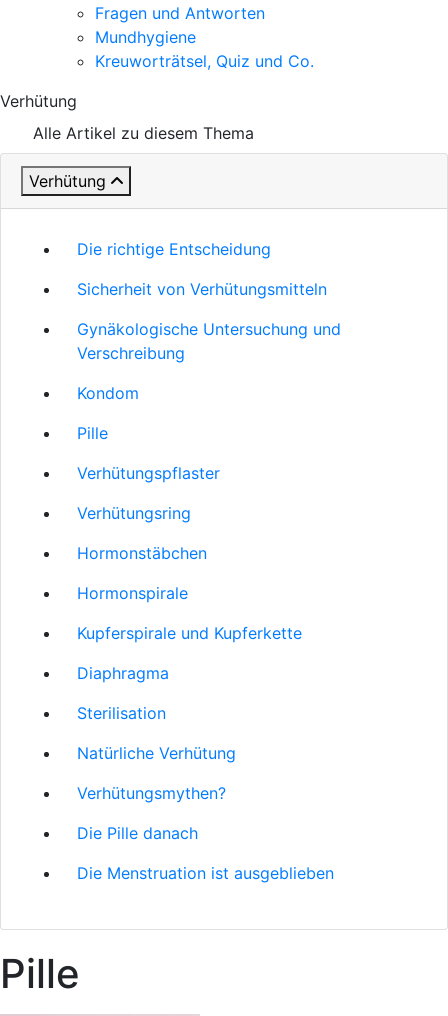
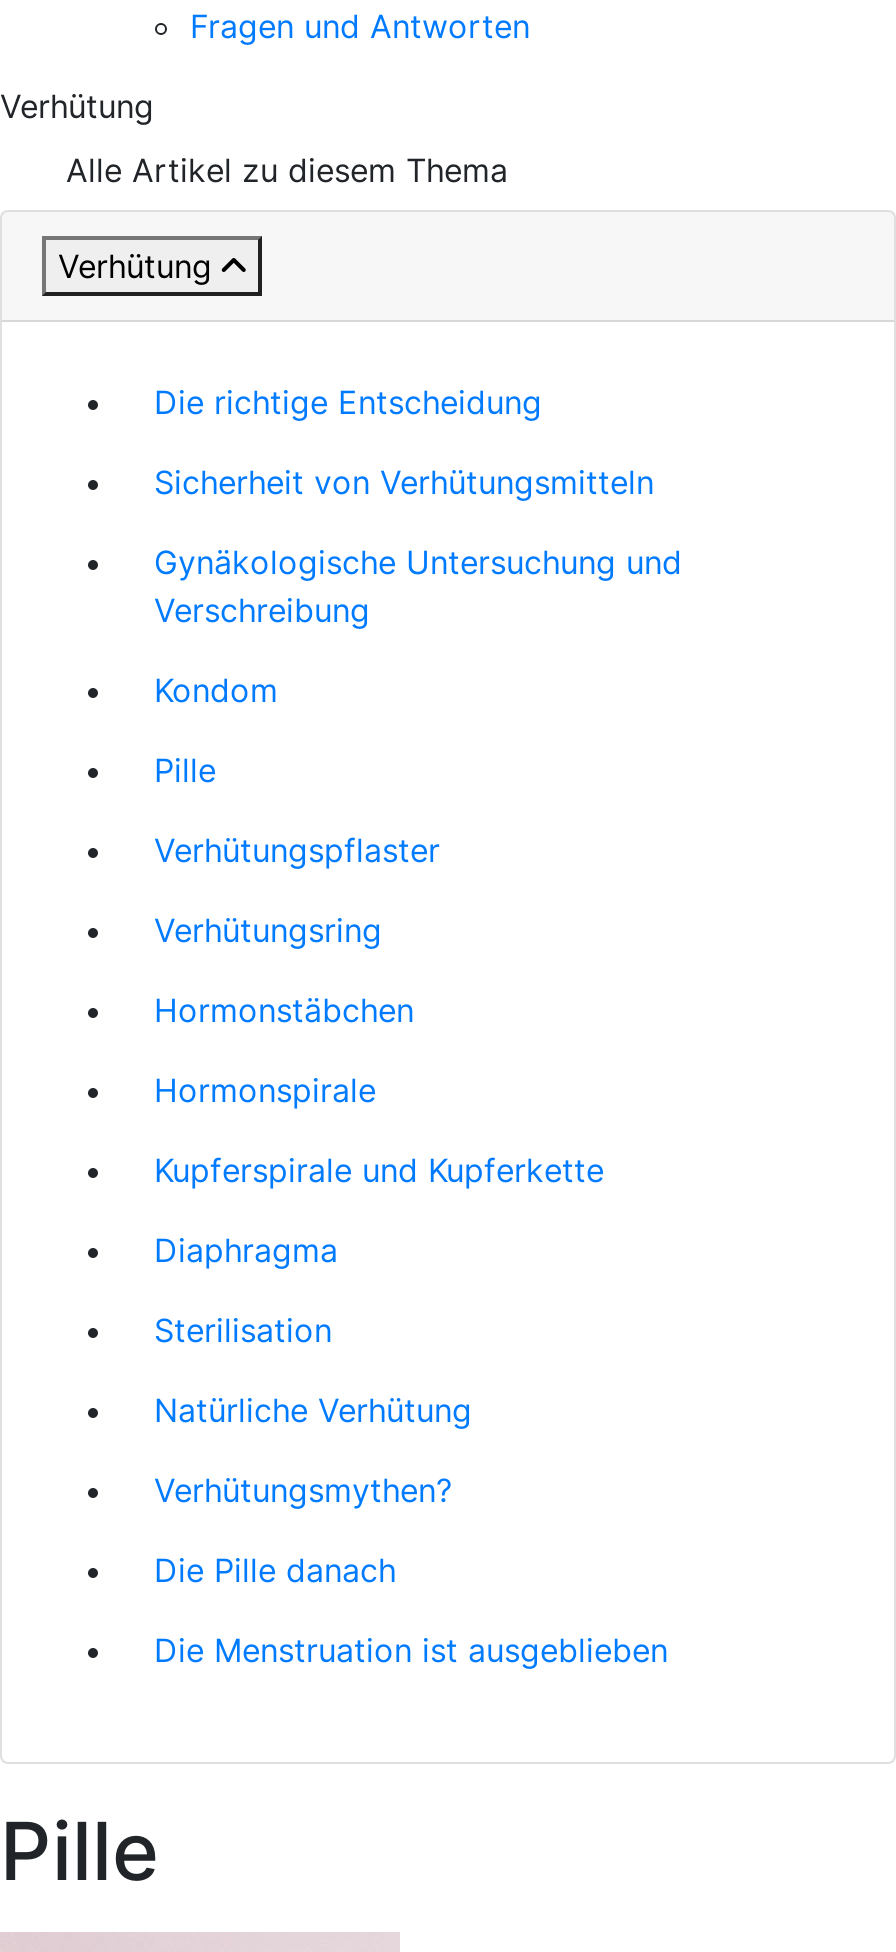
- Mundhygiene
- Kreuworträtsel, Quiz und Co.
